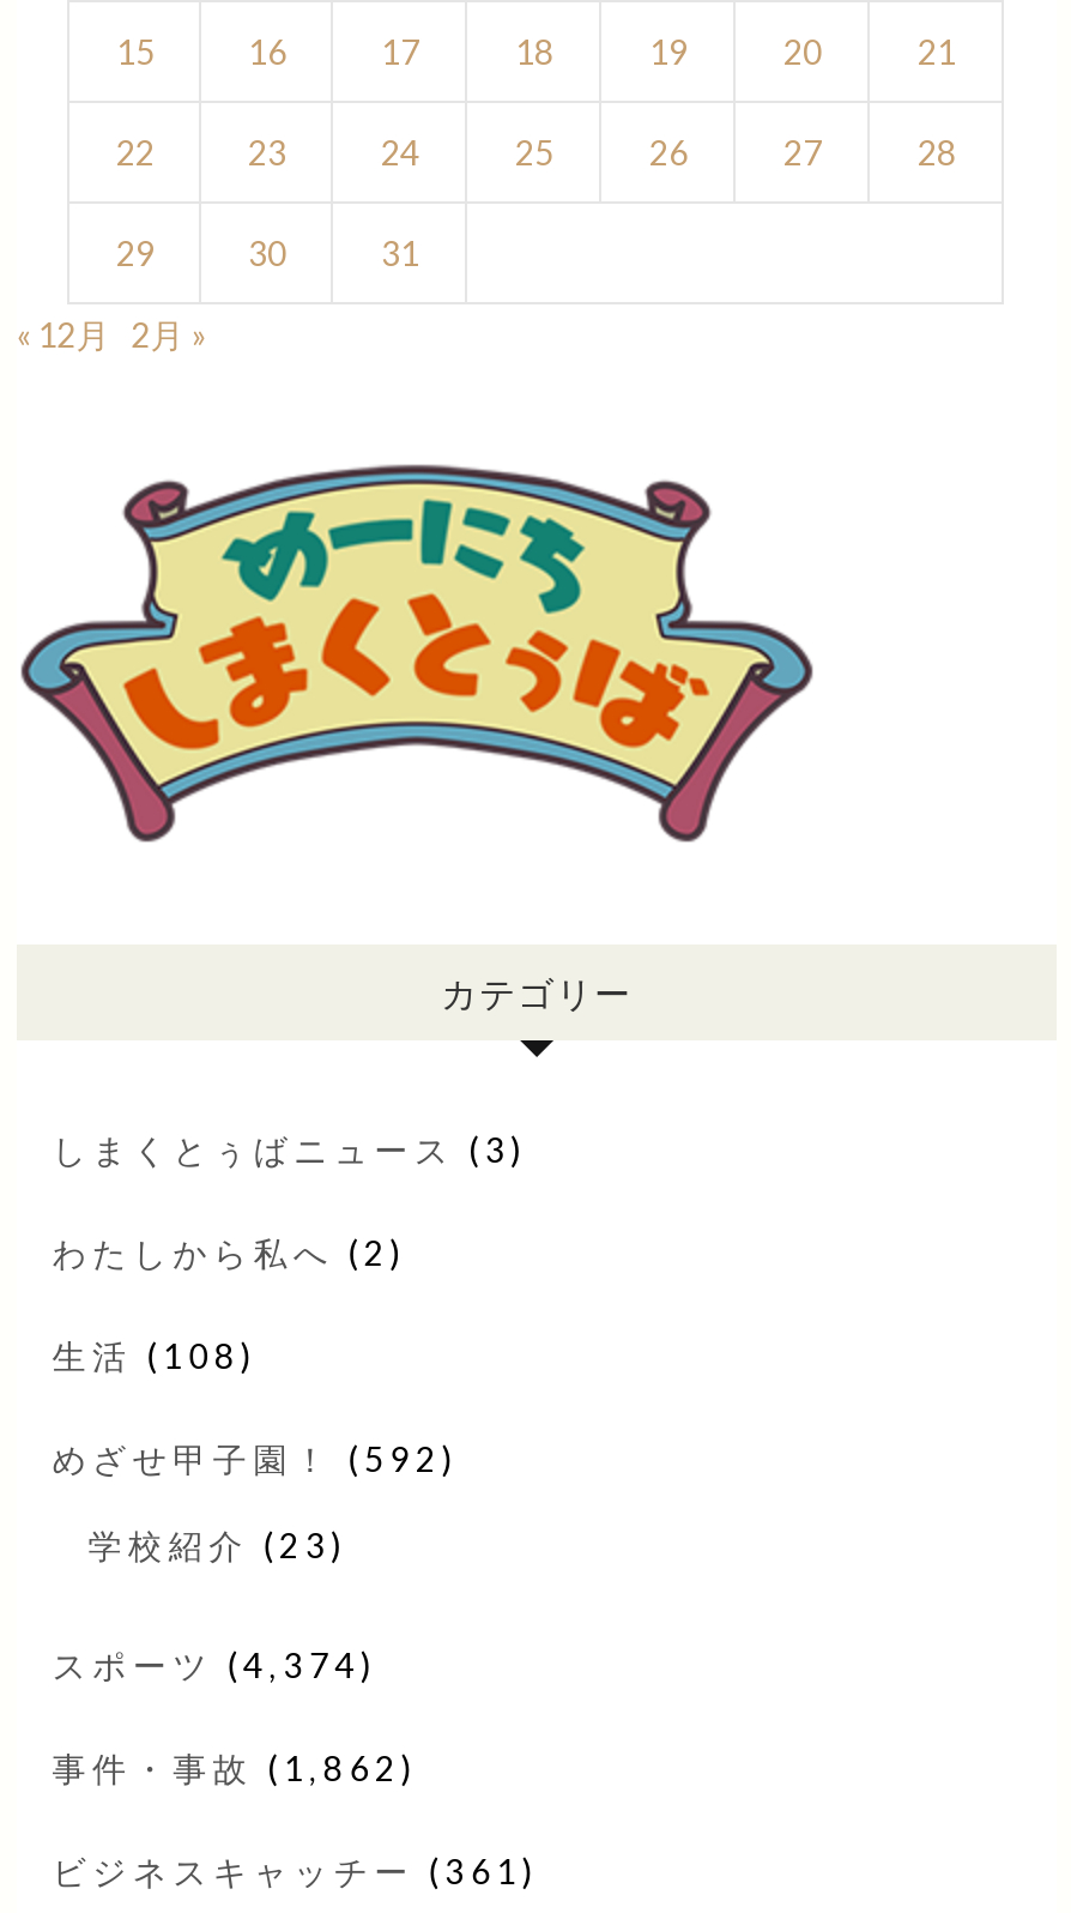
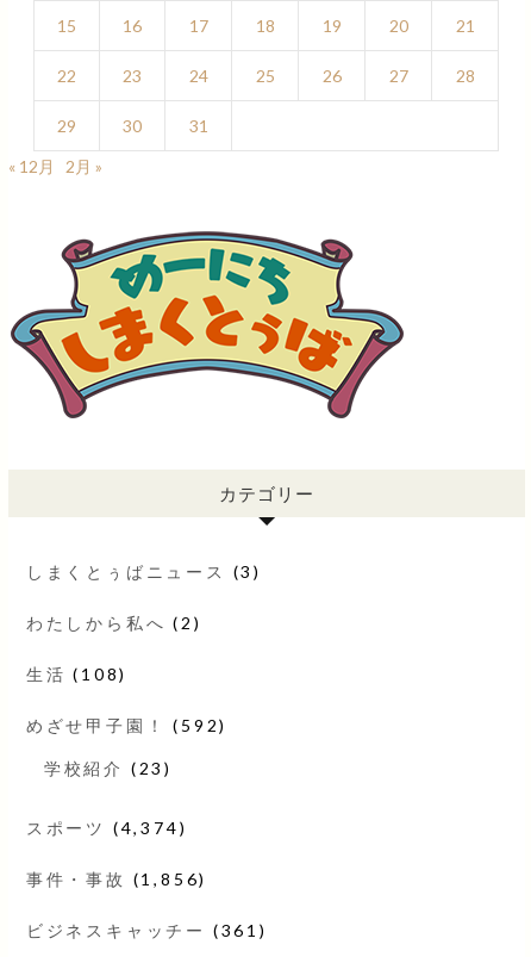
- 事件・事故(1,862)
+ 事件・事故(1,856)
